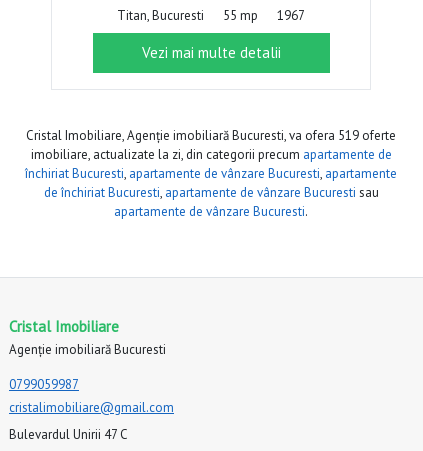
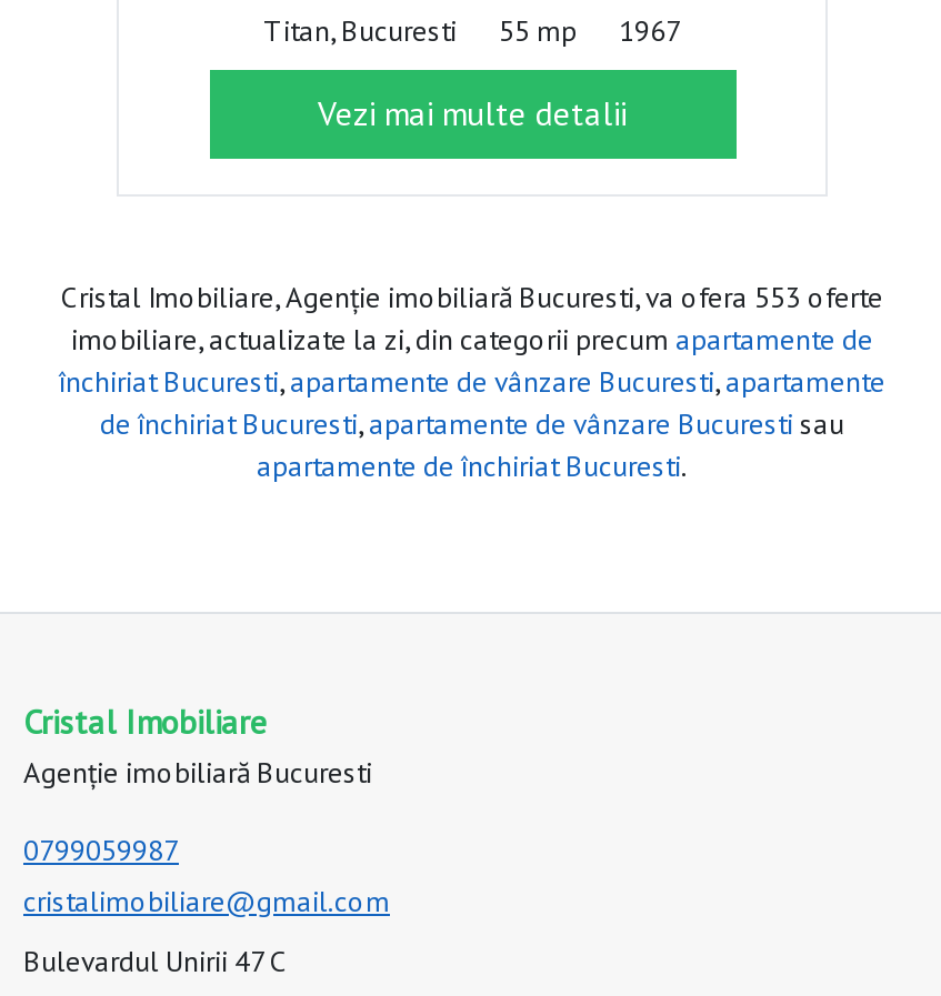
- Cristal Imobiliare, Agenție imobiliară Bucuresti, va ofera 519 oferte
+ Cristal Imobiliare, Agenție imobiliară Bucuresti, va ofera 553 oferte

- apartamente de vânzare Bucuresti.
+ apartamente de închiriat Bucuresti.
